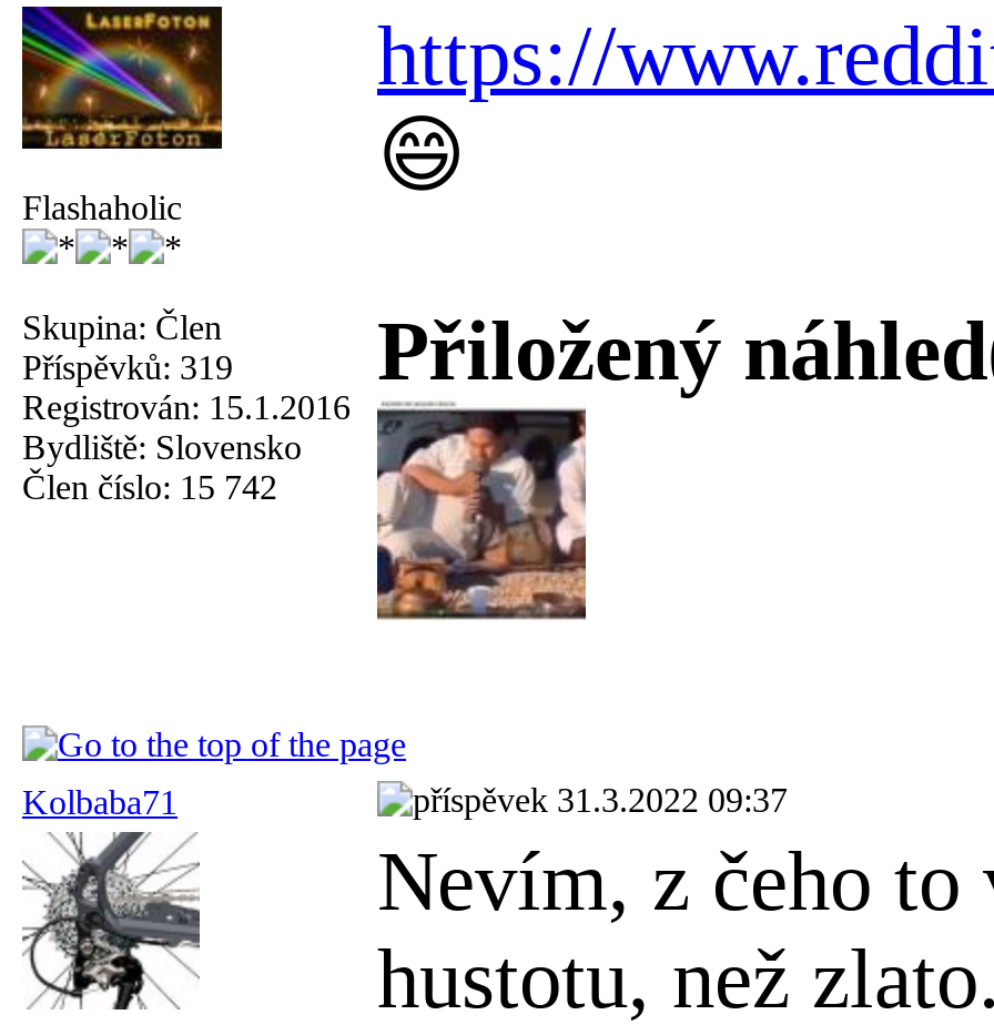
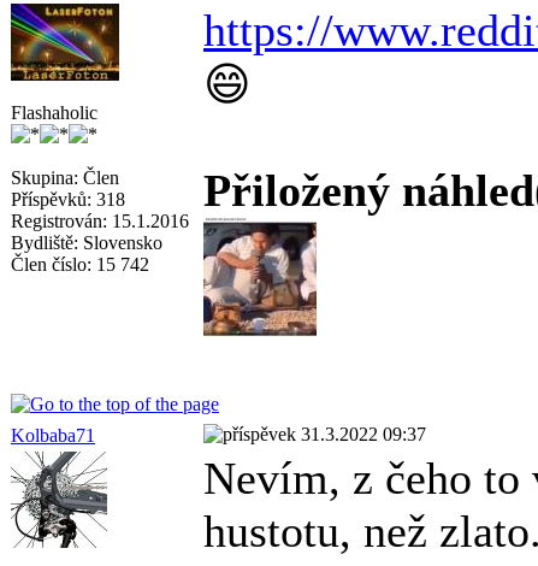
- Příspěvků: 319
+ Příspěvků: 318
